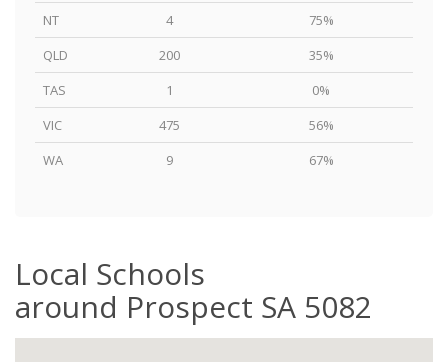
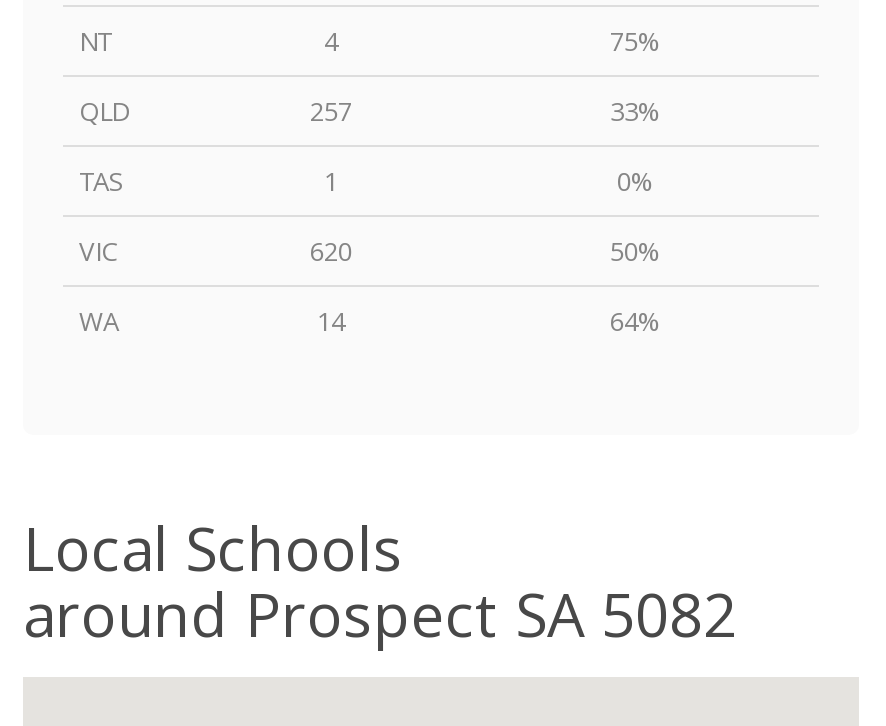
- 200
+ 257

- 35%
+ 33%

- 475
+ 620

- 56%
+ 50%

- 9
+ 14

- 67%
+ 64%
